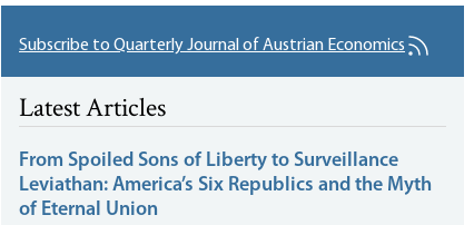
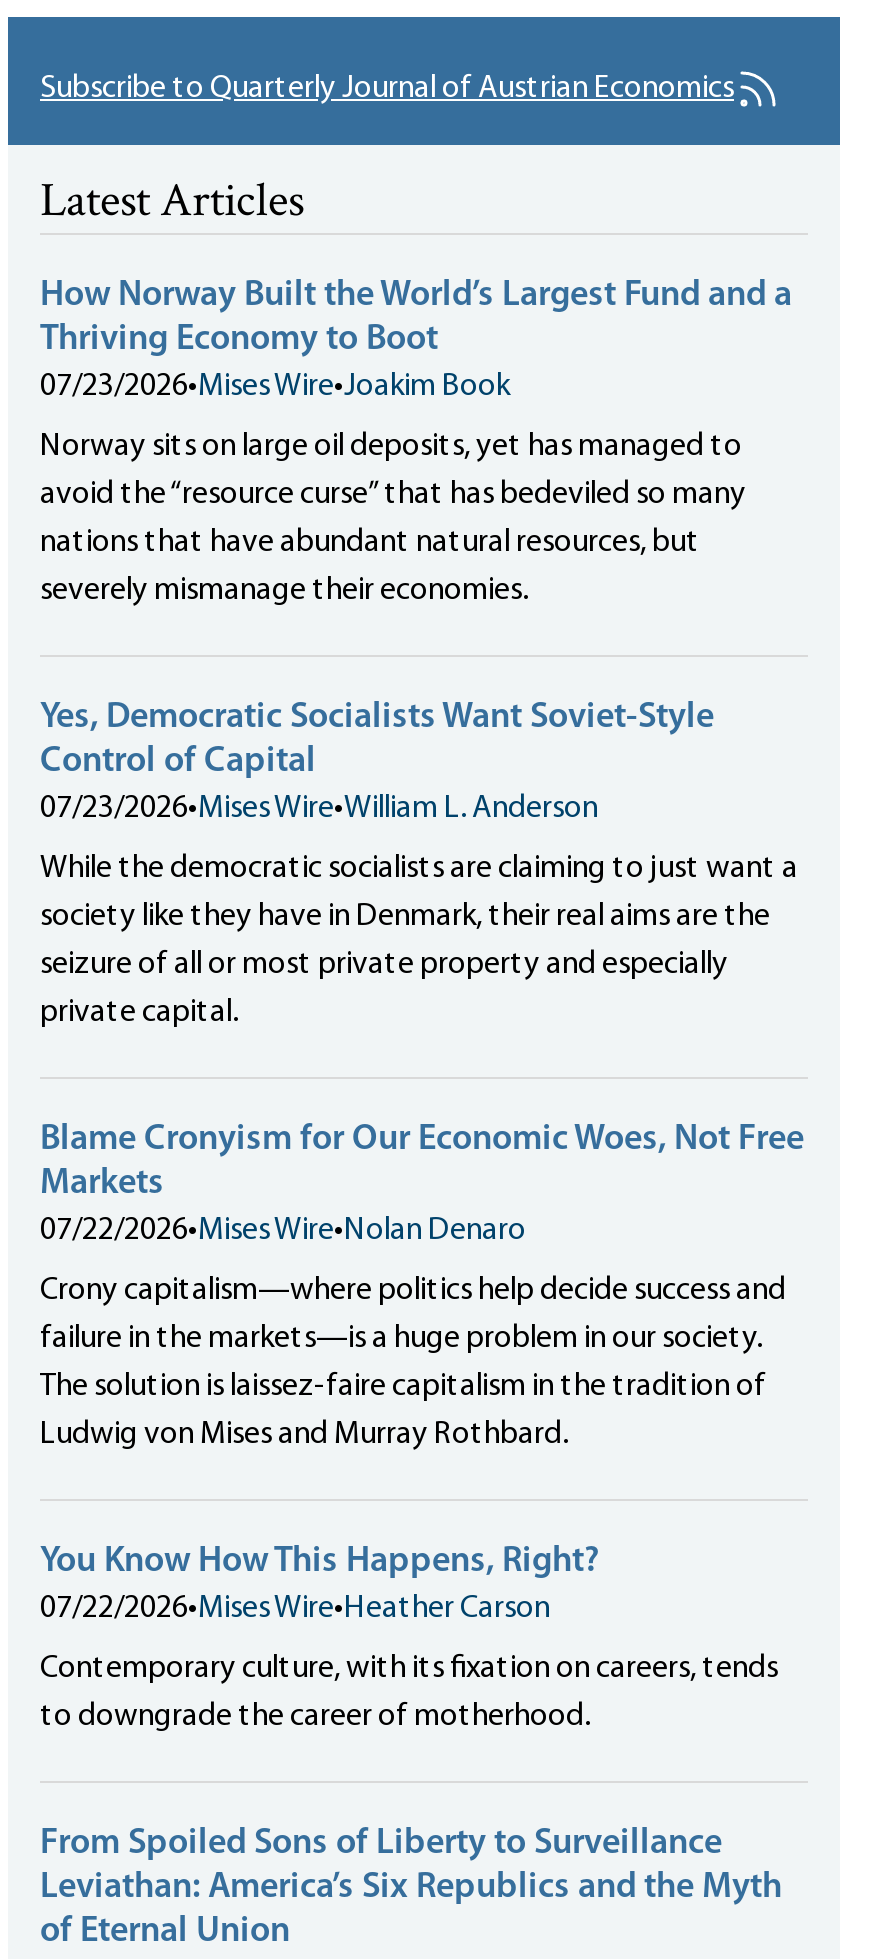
+ How Norway Built the World’s Largest Fund and a
+ Thriving Economy to Boot
+ 07/23/2026•Mises Wire•Joakim Book
+ Norway sits on large oil deposits, yet has managed to
+ avoid the “resource curse” that has bedeviled so many
+ nations that have abundant natural resources, but
+ severely mismanage their economies.
+ Yes, Democratic Socialists Want Soviet-Style
+ Control of Capital
+ 07/23/2026•Mises Wire•William L. Anderson
+ While the democratic socialists are claiming to just want a
+ society like they have in Denmark, their real aims are the
+ seizure of all or most private property and especially
+ private capital.
+ Blame Cronyism for Our Economic Woes, Not Free
+ Markets
+ 07/22/2026•Mises Wire•Nolan Denaro
+ Crony capitalism—where politics help decide success and
+ failure in the markets—is a huge problem in our society.
+ The solution is laissez-faire capitalism in the tradition of
+ Ludwig von Mises and Murray Rothbard.
+ You Know How This Happens, Right?
+ 07/22/2026•Mises Wire•Heather Carson
+ Contemporary culture, with its fixation on careers, tends
+ to downgrade the career of motherhood.
